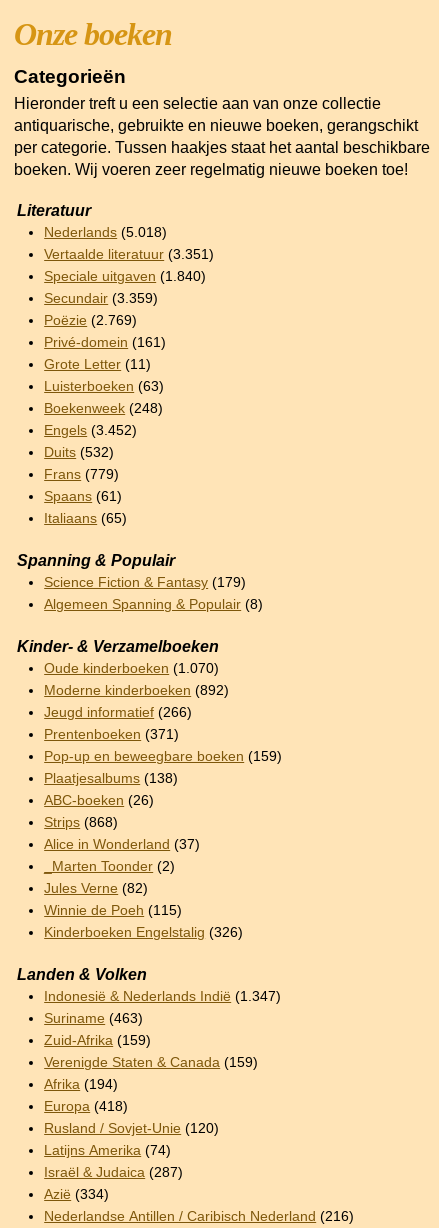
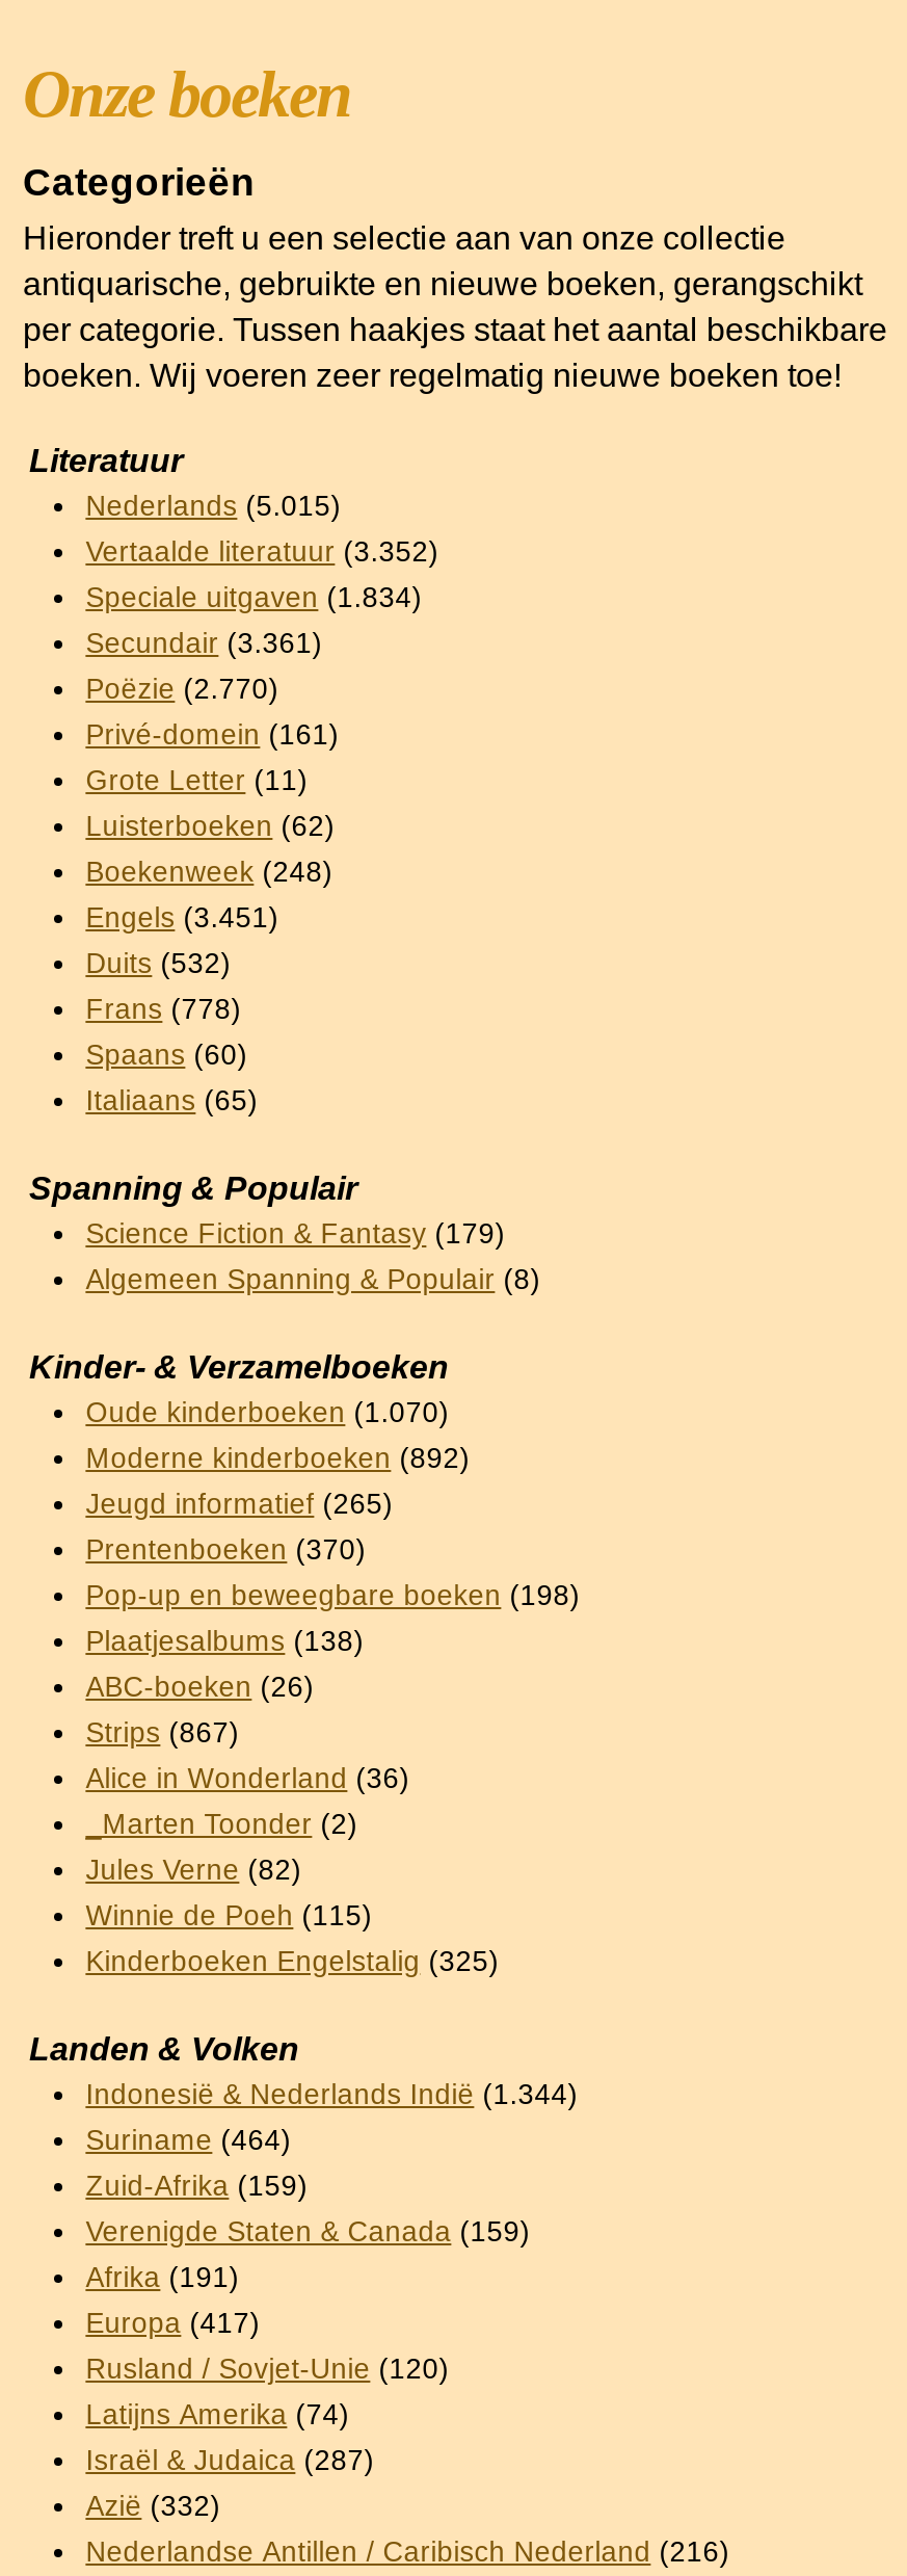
- Nederlands (5.018)
+ Nederlands (5.015)

- Vertaalde literatuur (3.351)
+ Vertaalde literatuur (3.352)

- Speciale uitgaven (1.840)
+ Speciale uitgaven (1.834)

- Secundair (3.359)
+ Secundair (3.361)

- Poëzie (2.769)
+ Poëzie (2.770)

- Luisterboeken (63)
+ Luisterboeken (62)

- Engels (3.452)
+ Engels (3.451)

- Frans (779)
+ Frans (778)

- Spaans (61)
+ Spaans (60)

- Jeugd informatief (266)
+ Jeugd informatief (265)

- Prentenboeken (371)
+ Prentenboeken (370)

- Pop-up en beweegbare boeken (159)
+ Pop-up en beweegbare boeken (198)

- Strips (868)
+ Strips (867)

- Alice in Wonderland (37)
+ Alice in Wonderland (36)

- Kinderboeken Engelstalig (326)
+ Kinderboeken Engelstalig (325)

- Indonesië & Nederlands Indië (1.347)
+ Indonesië & Nederlands Indië (1.344)

- Suriname (463)
+ Suriname (464)

- Afrika (194)
+ Afrika (191)

- Europa (418)
+ Europa (417)

- Azië (334)
+ Azië (332)
